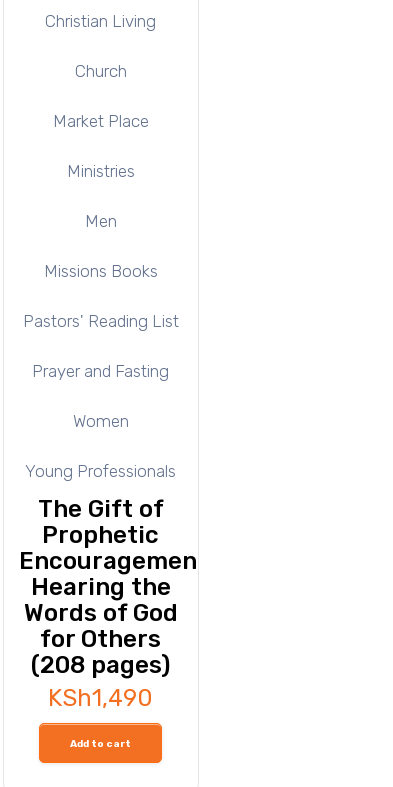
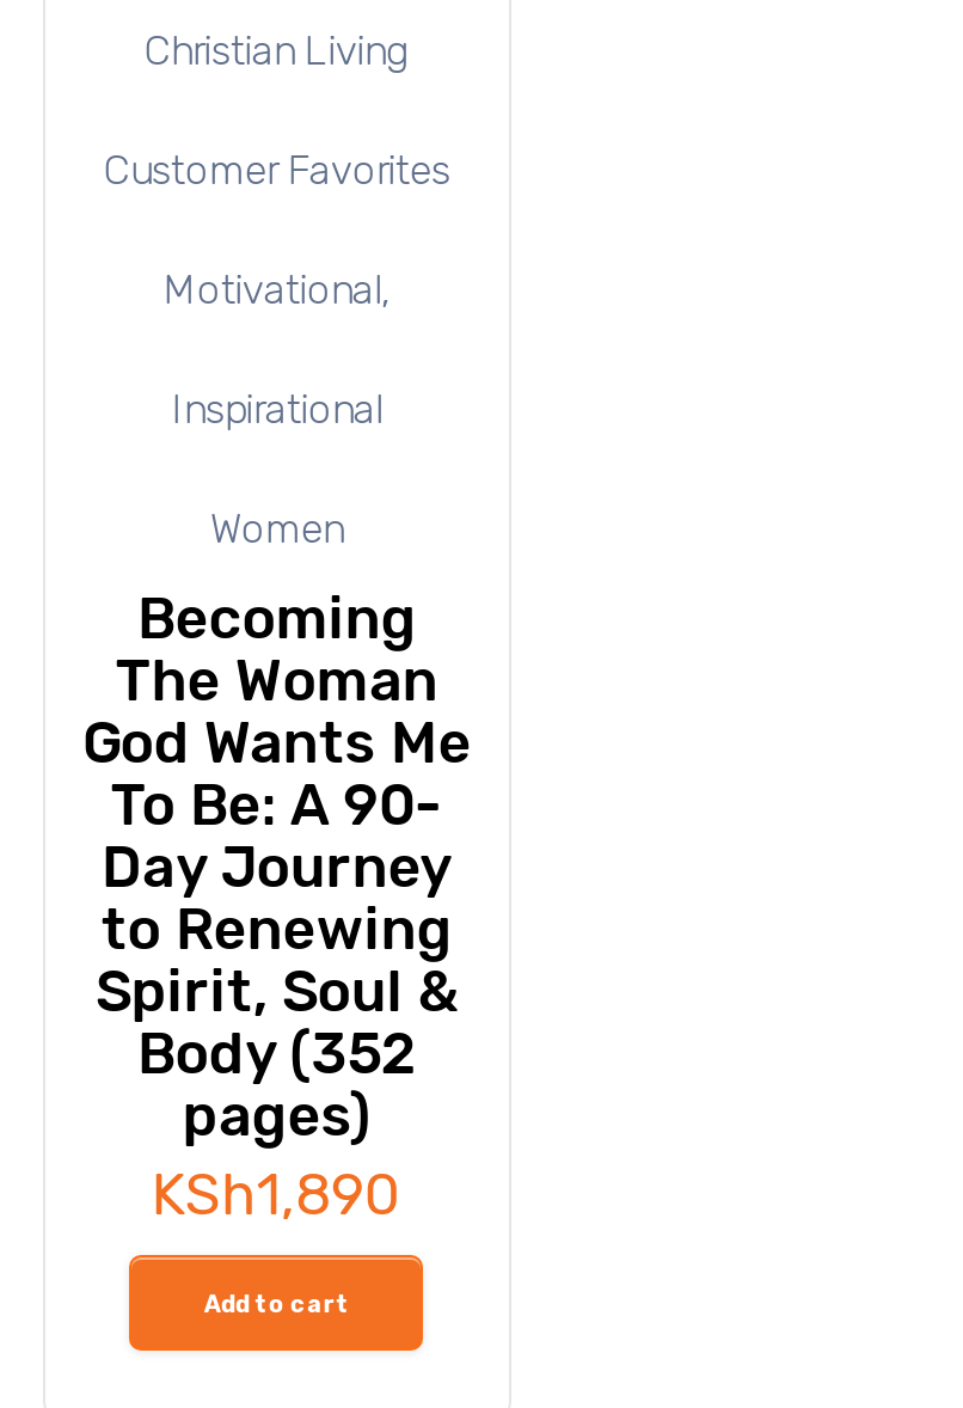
- Church
- Market Place
- Ministries
- Men
- Missions Books
- Pastors' Reading List
- Prayer and Fasting
+ Customer Favorites
+ Motivational,
+ Inspirational

- Young Professionals
- The Gift of
- Prophetic
- Encouragement –
- Hearing the
- Words of God
- for Others
- (208 pages)
- KSh1,490
+ Becoming
+ The Woman
+ God Wants Me
+ To Be: A 90-
+ Day Journey
+ to Renewing
+ Spirit, Soul &
+ Body (352
+ pages)
+ KSh1,890
